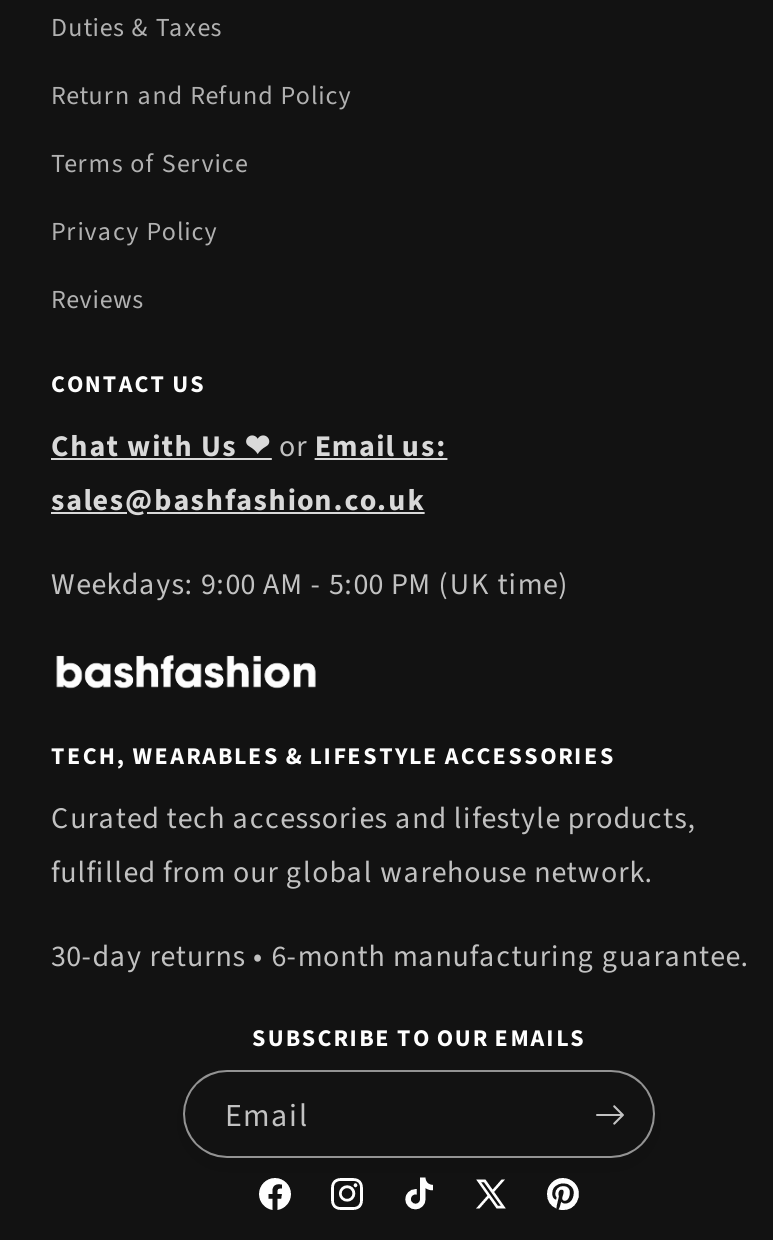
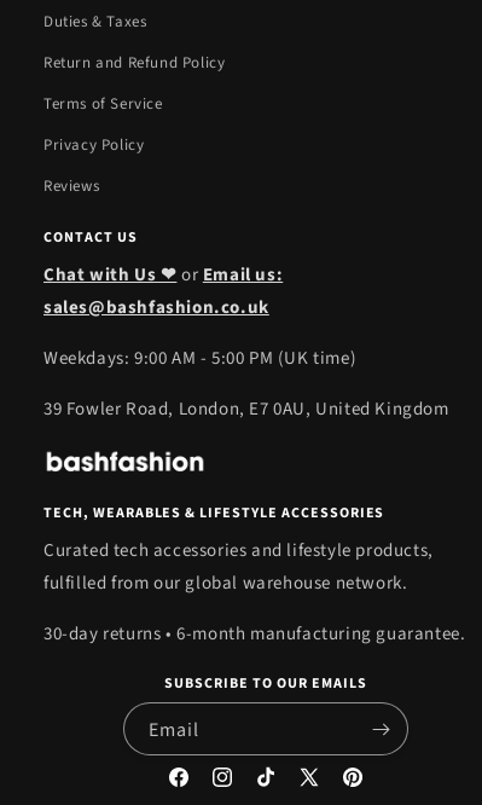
+ 39 Fowler Road, London, E7 0AU, United Kingdom
